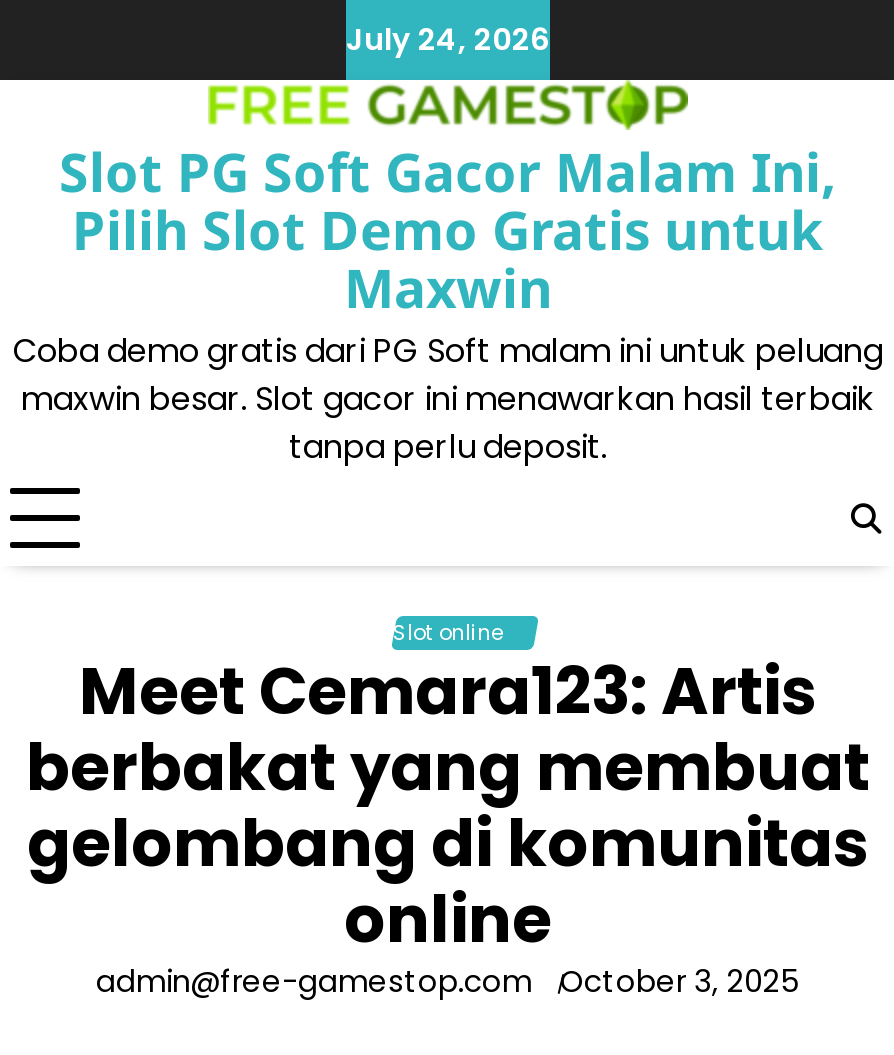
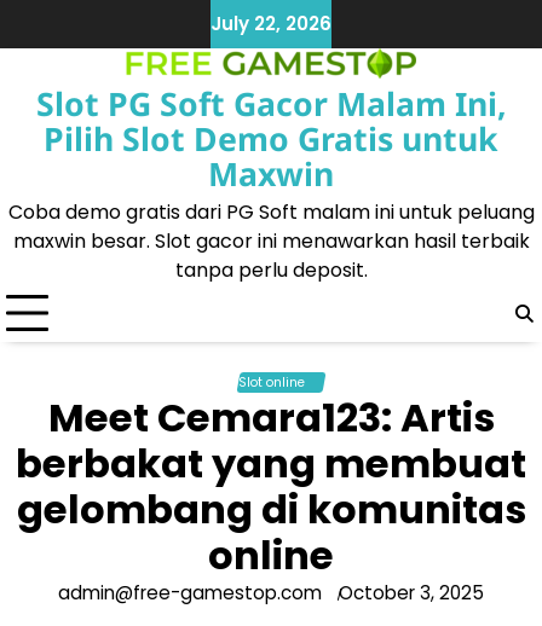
- July 24, 2026
+ July 22, 2026
